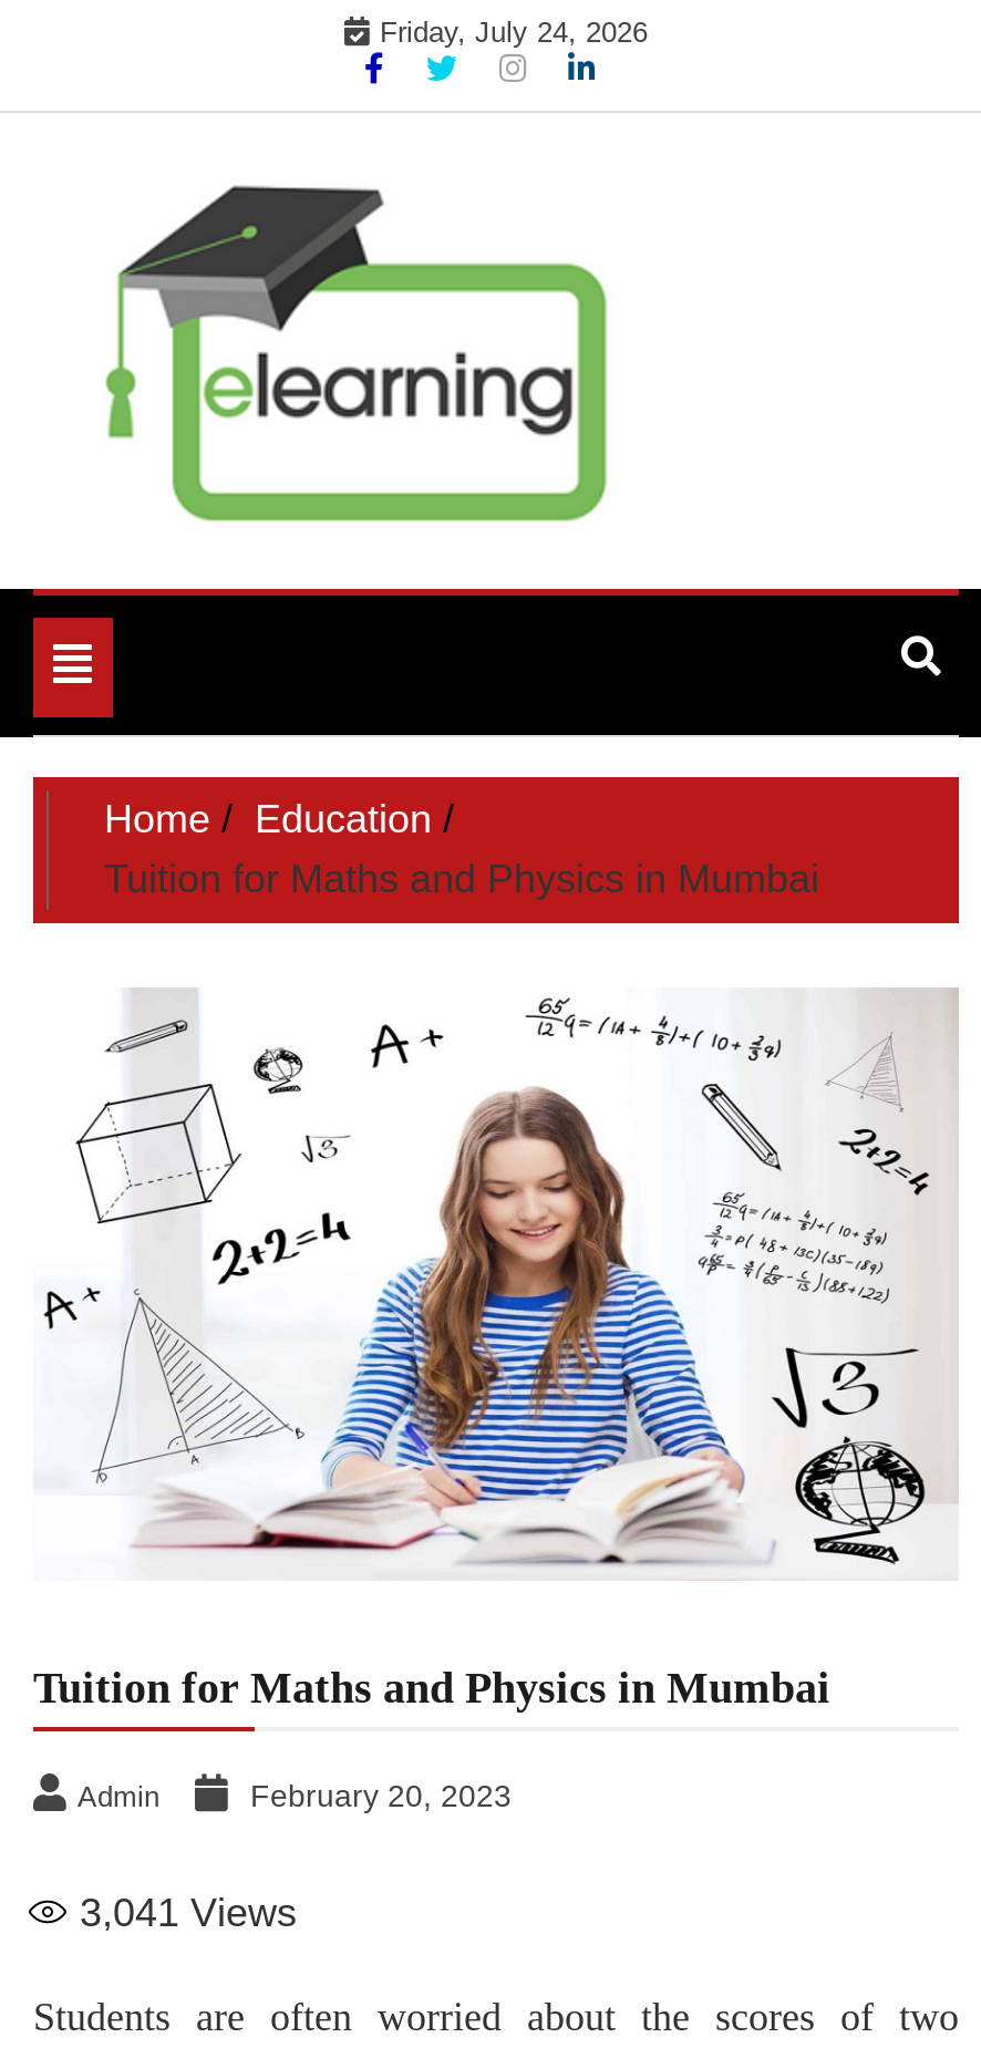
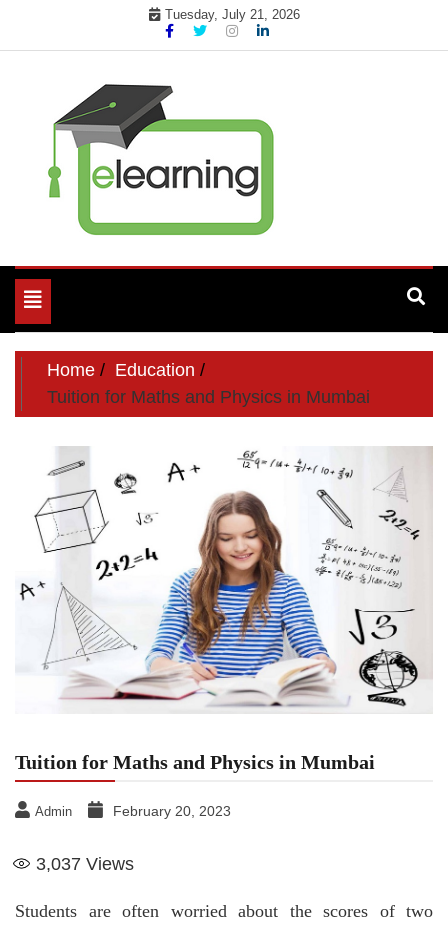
- Friday, July 24, 2026
+ Tuesday, July 21, 2026

- 3,041 Views
+ 3,037 Views
